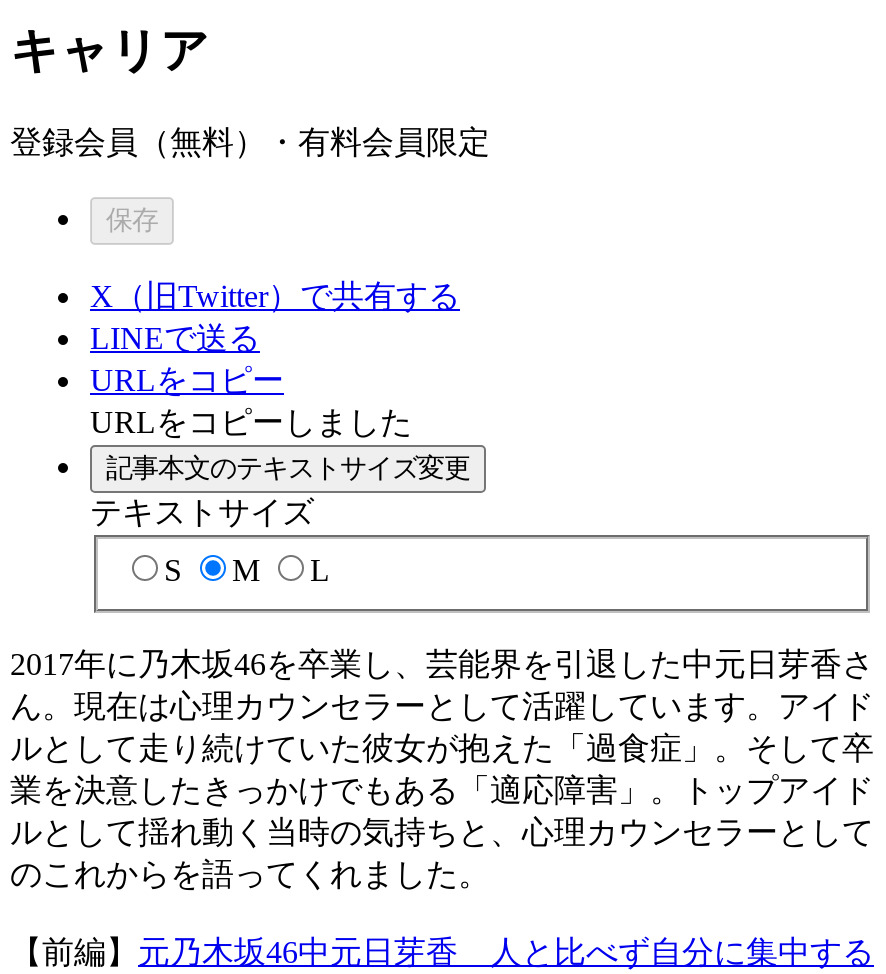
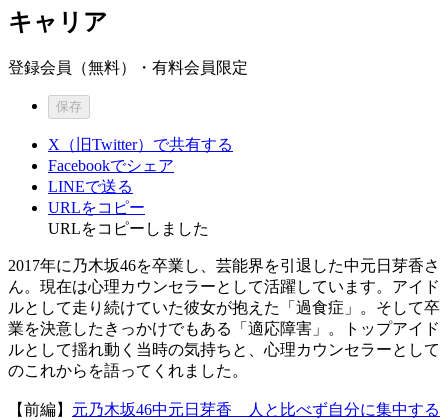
+ Facebookでシェア

moved down: LINEで送る | URLをコピー | URLをコピーしました

- 記事本文のテキストサイズ変更
- テキストサイズ
- S
- M
- L
